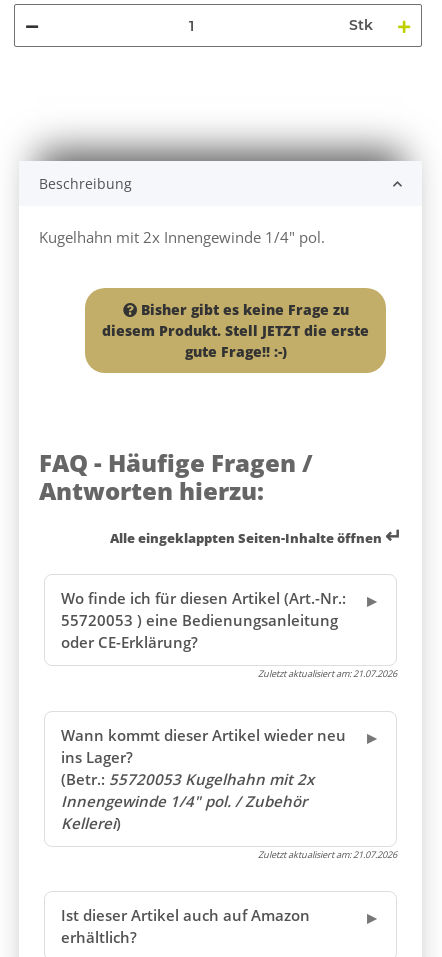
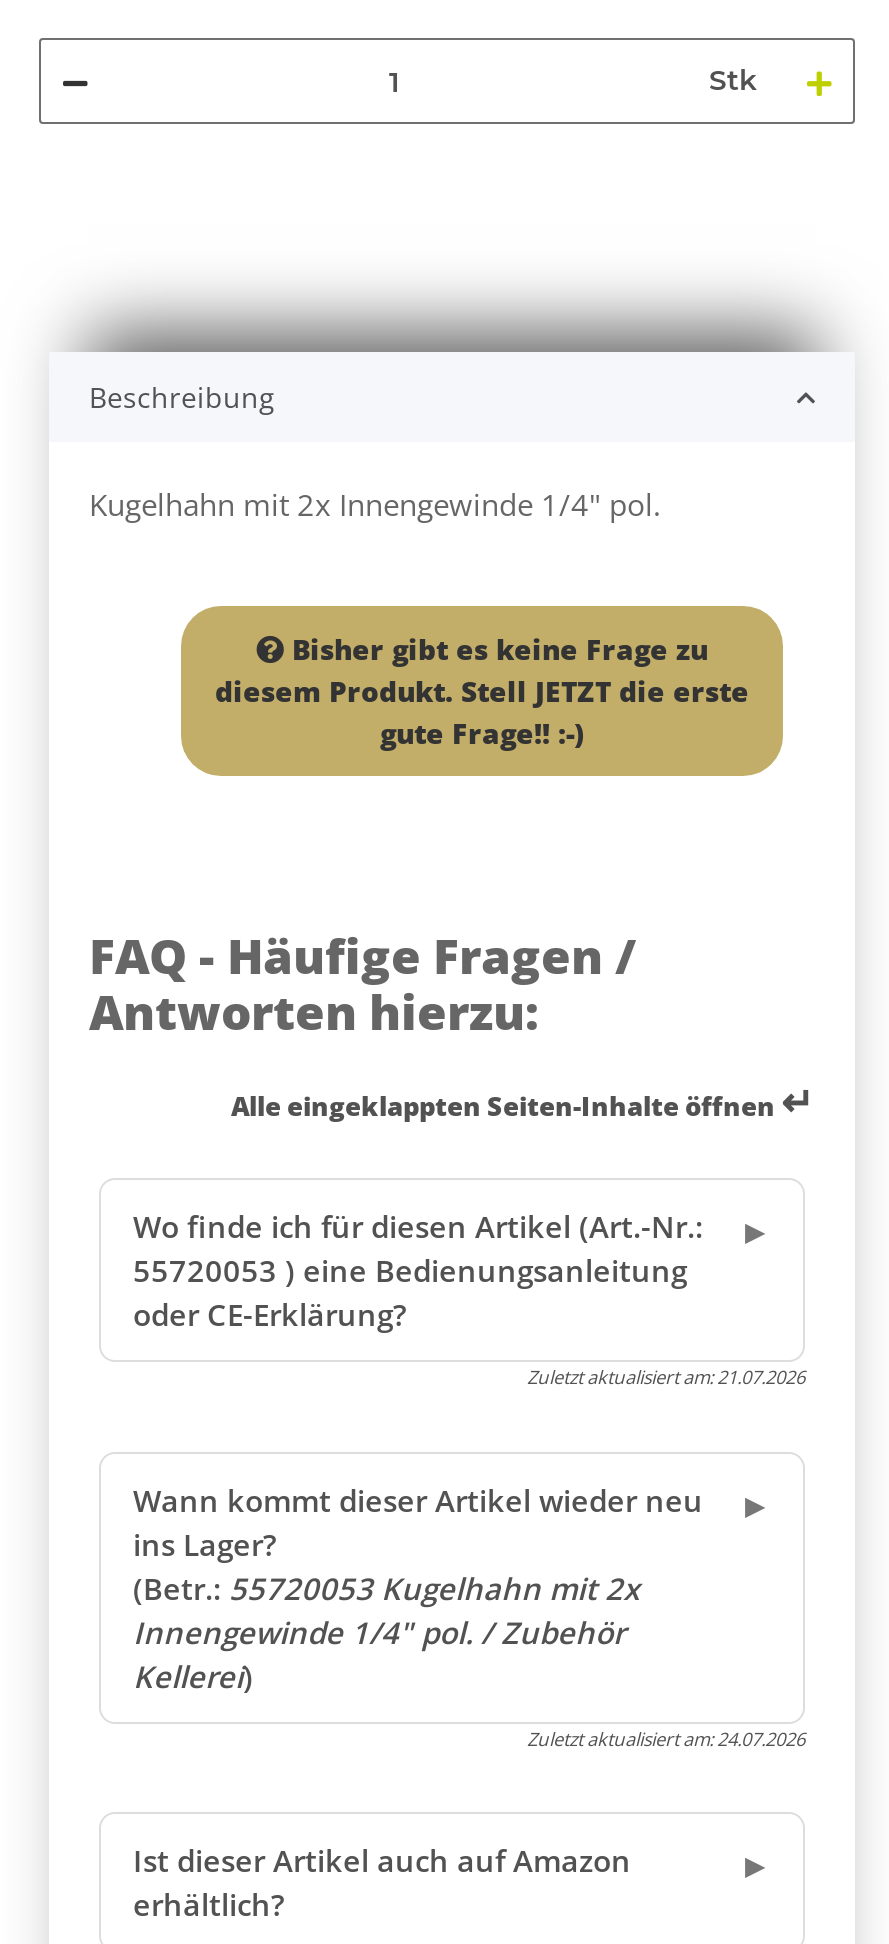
- Zuletzt aktualisiert am:21.07.2026
+ Zuletzt aktualisiert am:24.07.2026
